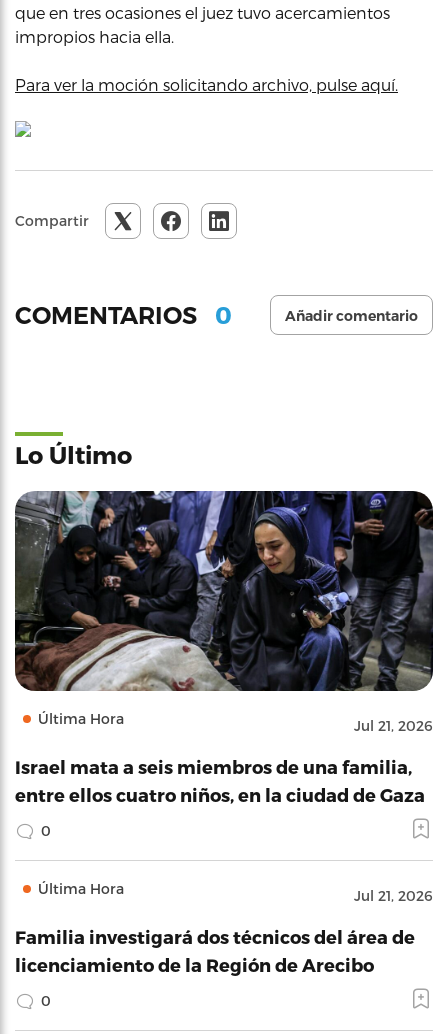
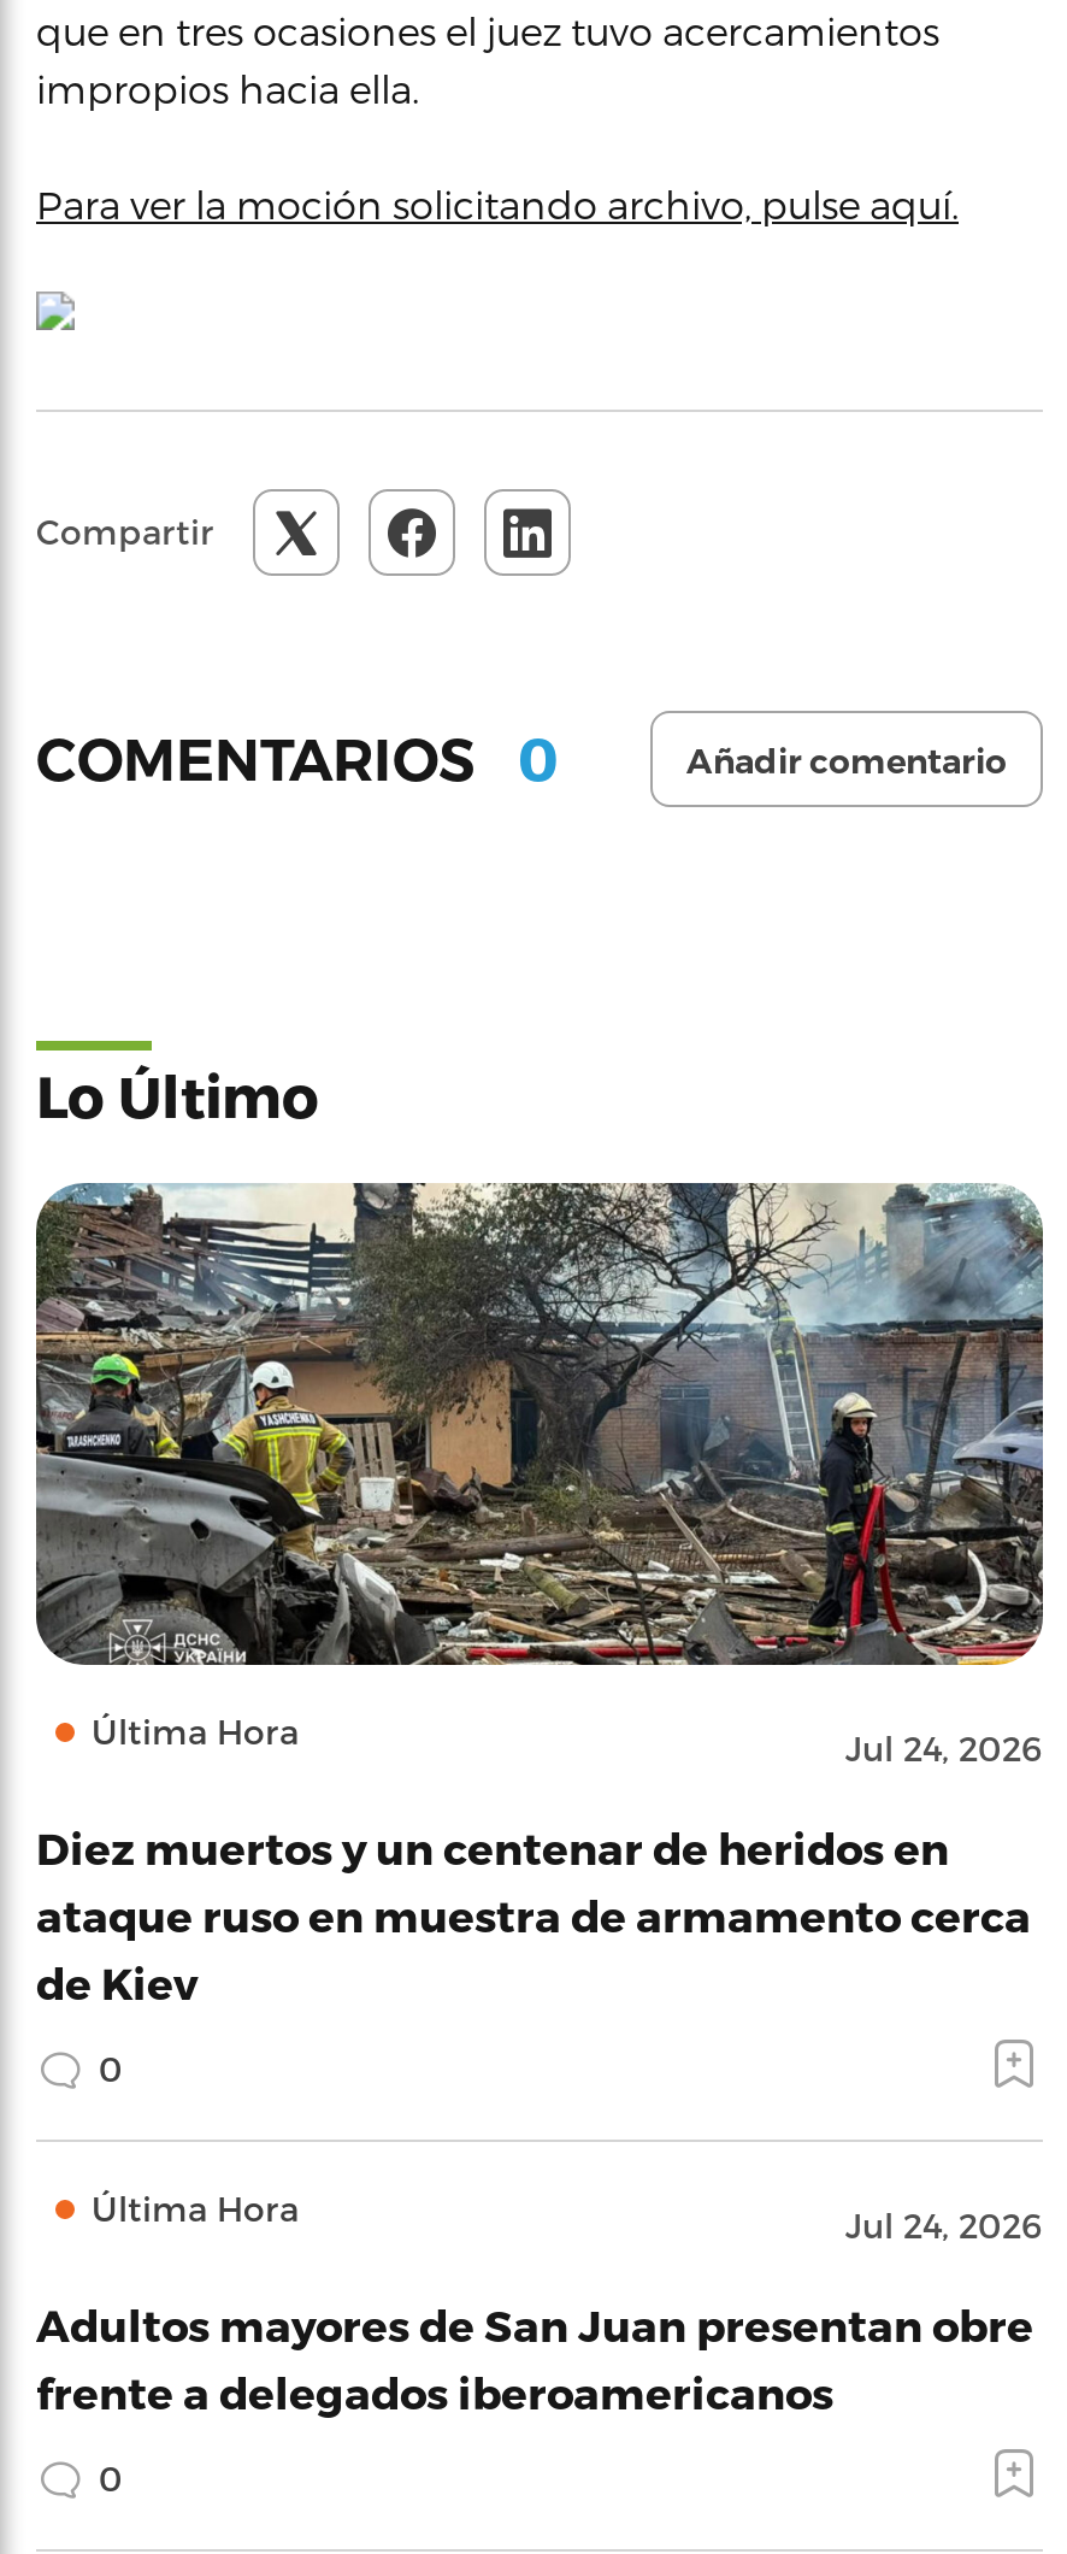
- [image]
- Jul 21, 2026
+ [image]
+ Jul 24, 2026

- Israel mata a seis miembros de una familia,
- entre ellos cuatro niños, en la ciudad de Gaza
+ Diez muertos y un centenar de heridos en
+ ataque ruso en muestra de armamento cerca
+ de Kiev

- Jul 21, 2026
+ Jul 24, 2026

- Familia investigará dos técnicos del área de
- licenciamiento de la Región de Arecibo
+ Adultos mayores de San Juan presentan obre
+ frente a delegados iberoamericanos
